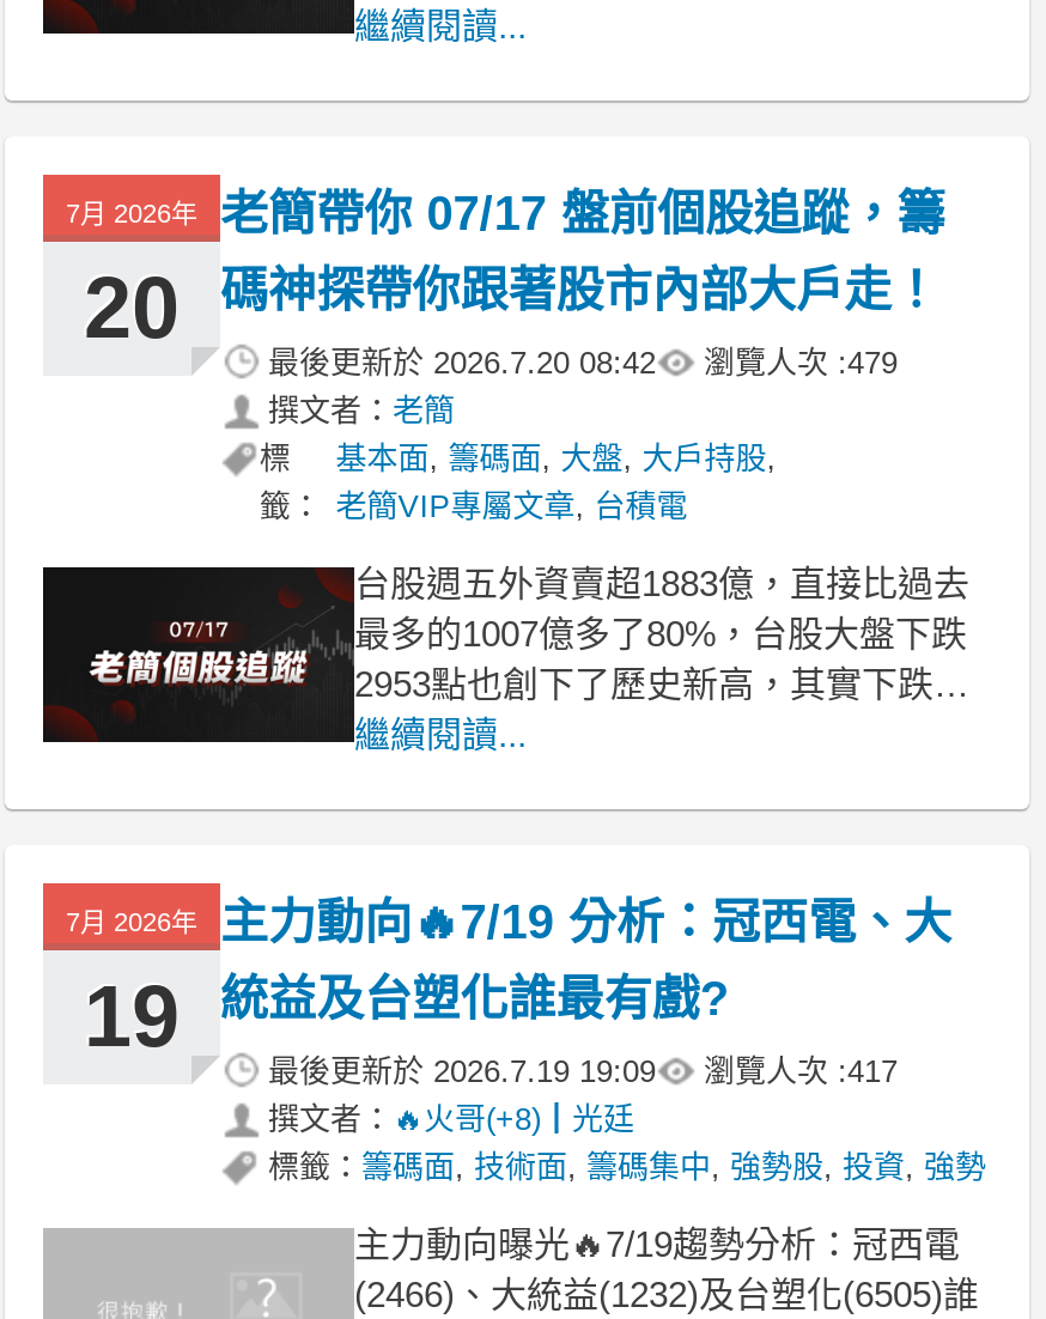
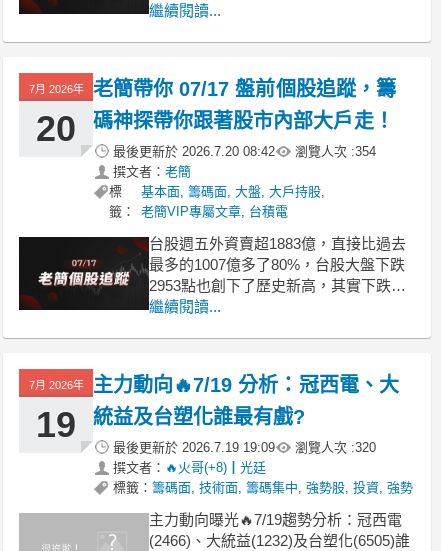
- 最後更新於2026.7.20 08:42 瀏覽人次 : 479
+ 最後更新於2026.7.20 08:42 瀏覽人次 : 354

- 最後更新於2026.7.19 19:09 瀏覽人次 : 417
+ 最後更新於2026.7.19 19:09 瀏覽人次 : 320
